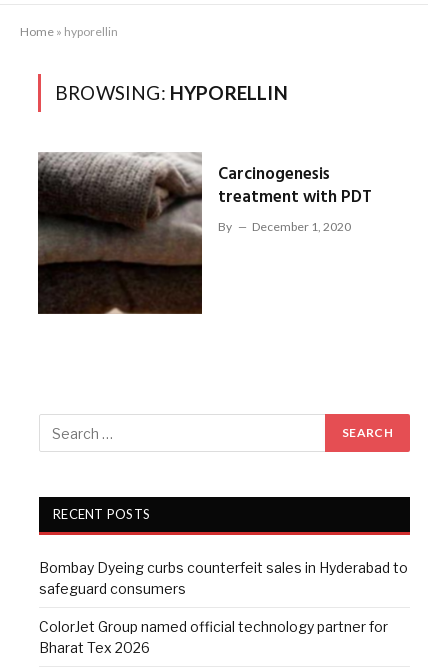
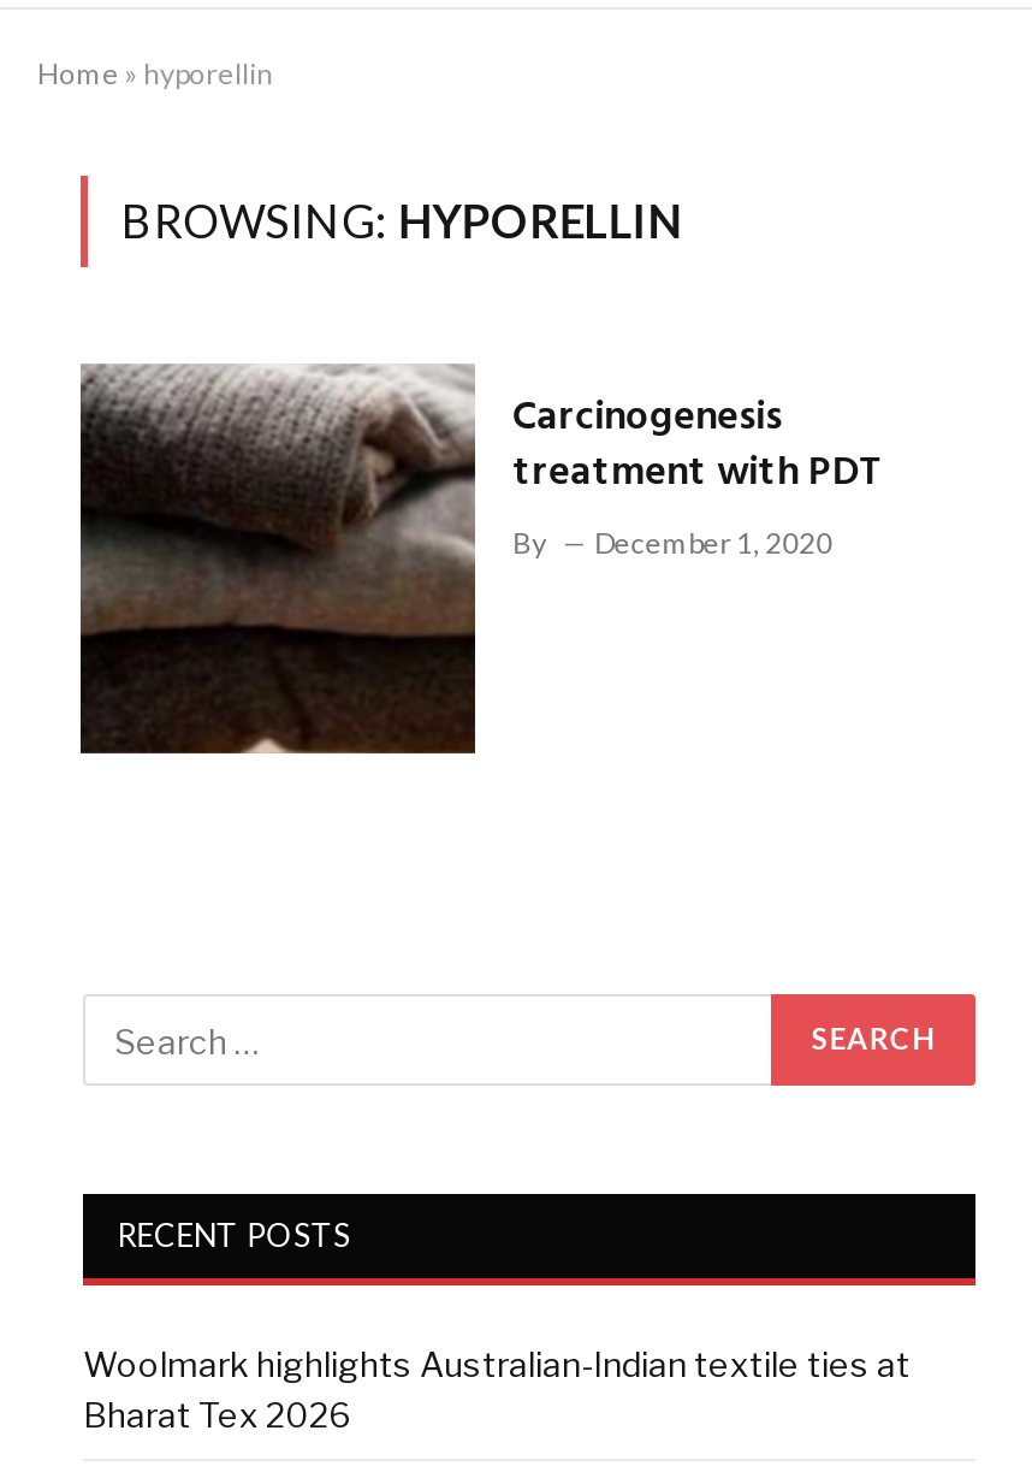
- Bombay Dyeing curbs counterfeit sales in Hyderabad to
- safeguard consumers
- ColorJet Group named official technology partner for
+ Woolmark highlights Australian-Indian textile ties at
